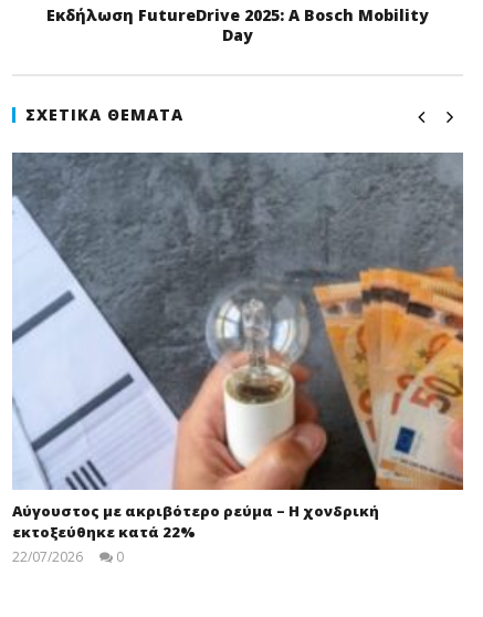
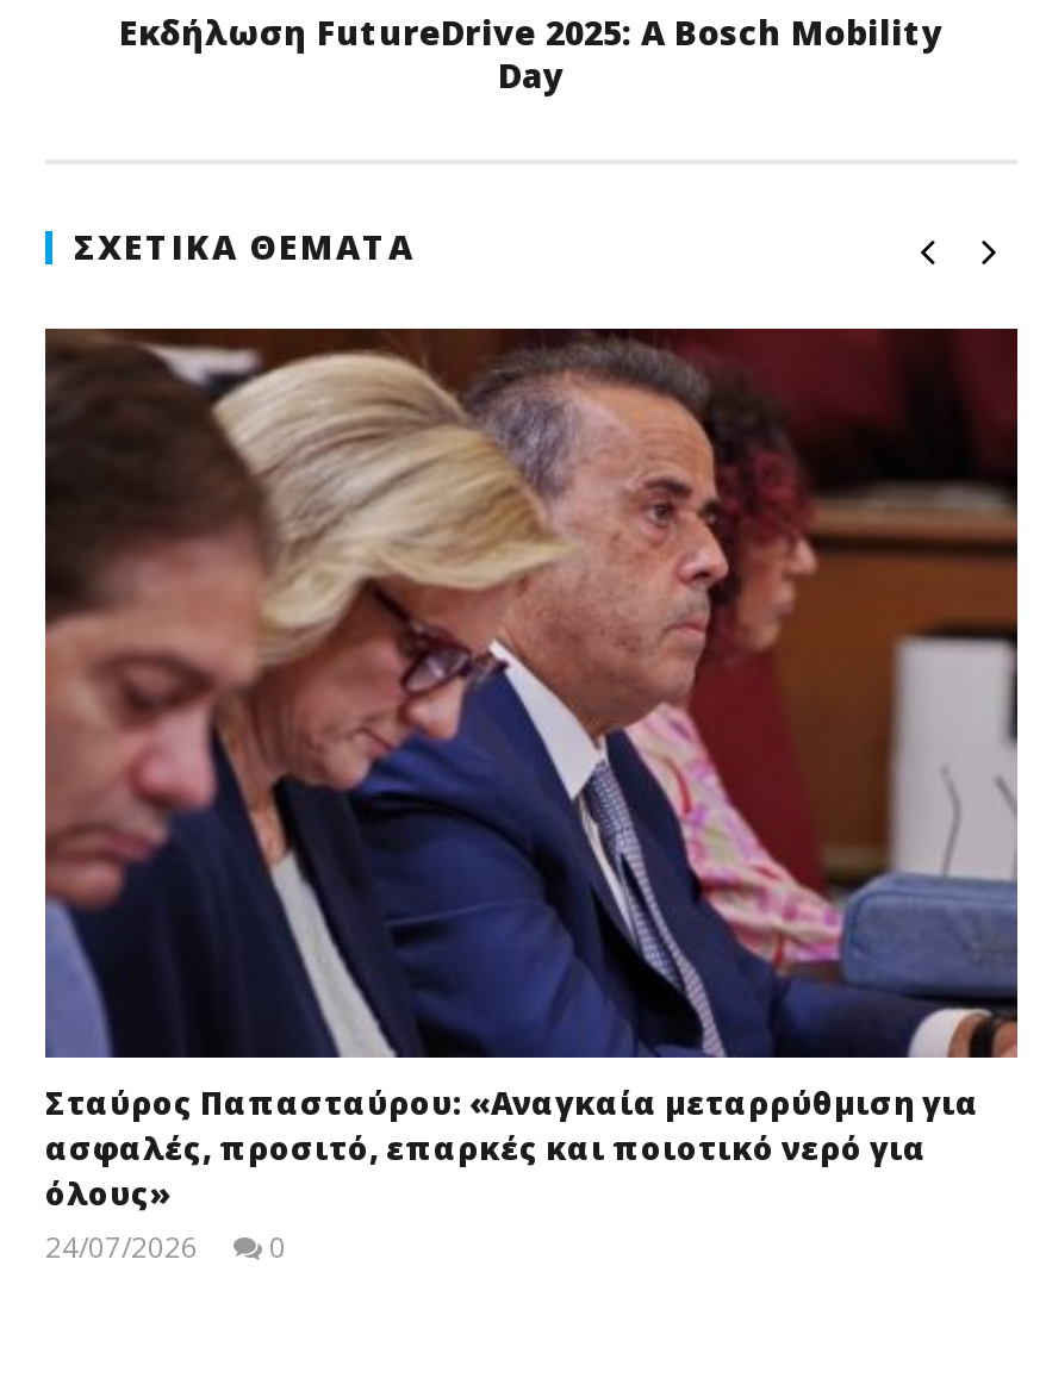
- [image]
- Αύγουστος με ακριβότερο ρεύμα – Η χονδρική
- εκτοξεύθηκε κατά 22%
- 22/07/2026
+ [image]
+ Σταύρος Παπασταύρου: «Αναγκαία μεταρρύθμιση για
+ ασφαλές, προσιτό, επαρκές και ποιοτικό νερό για
+ όλους»
+ 24/07/2026
